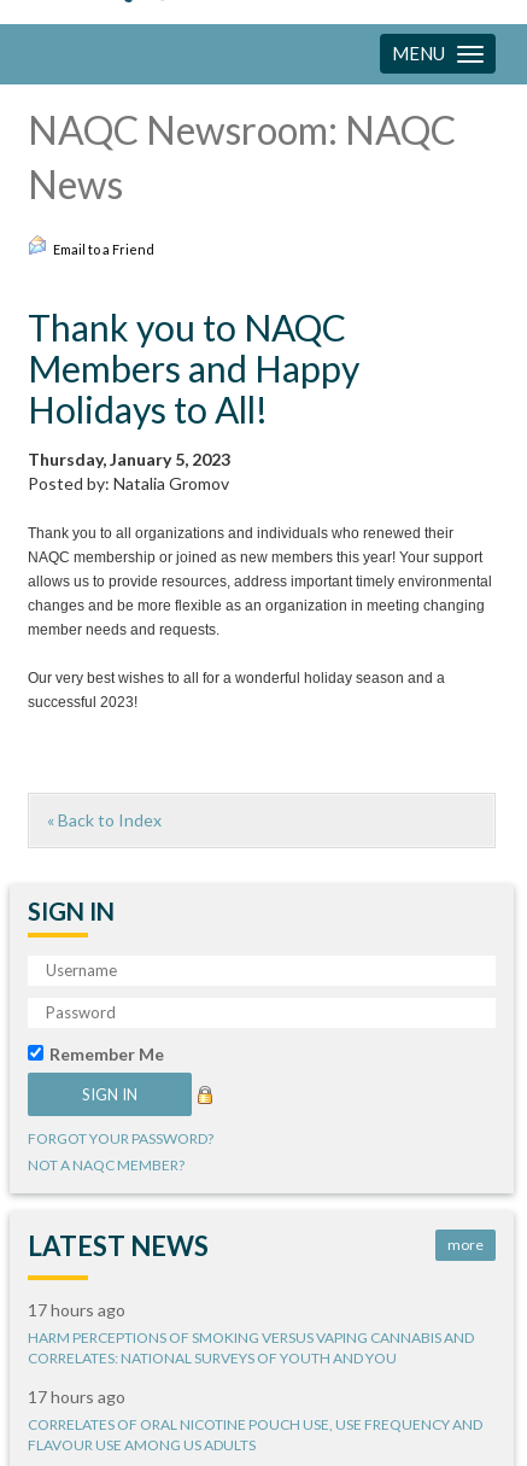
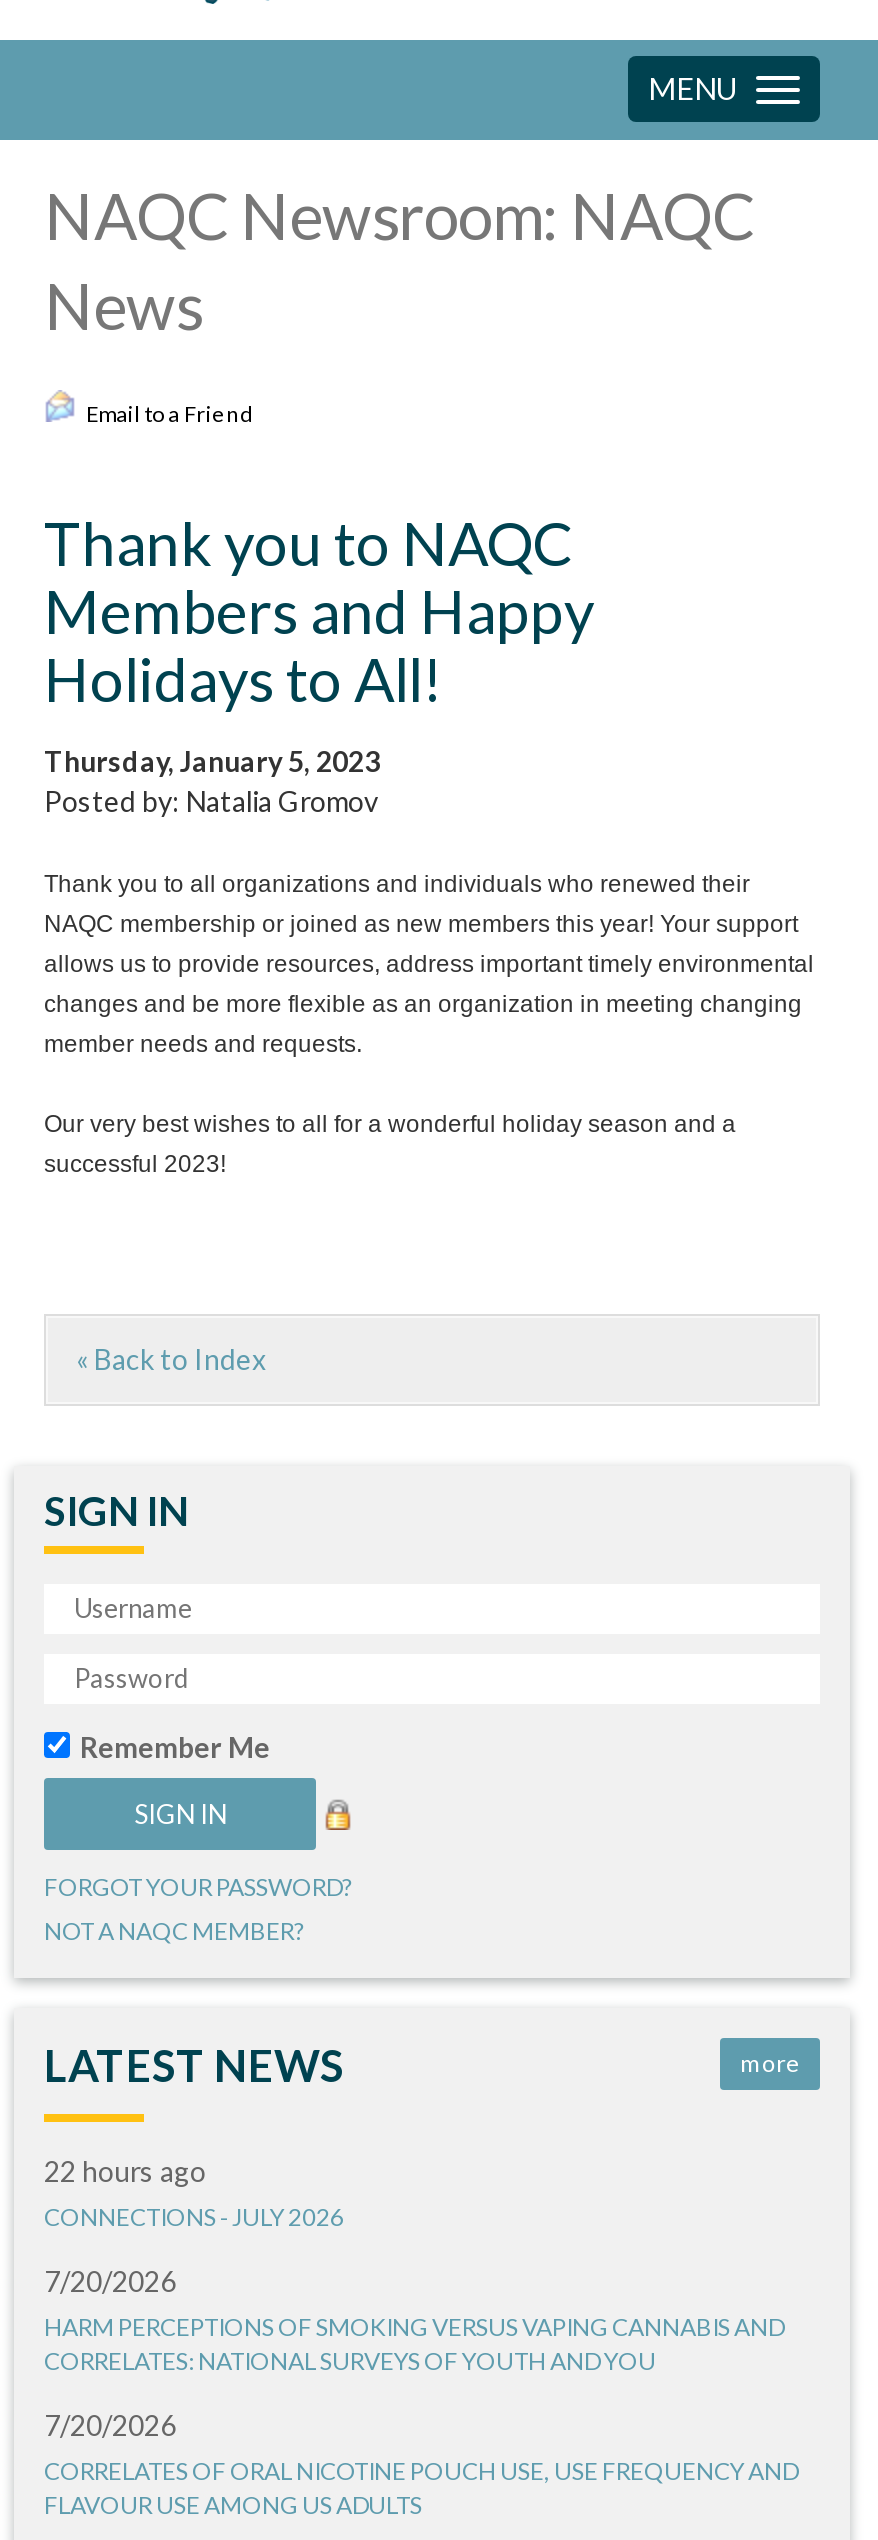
- 17 hours ago
+ 22 hours ago
+ CONNECTIONS - JULY 2026
+ 7/20/2026

- 17 hours ago
+ 7/20/2026
